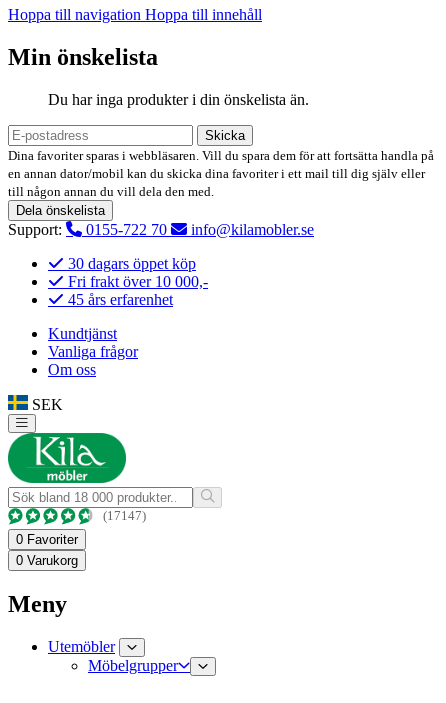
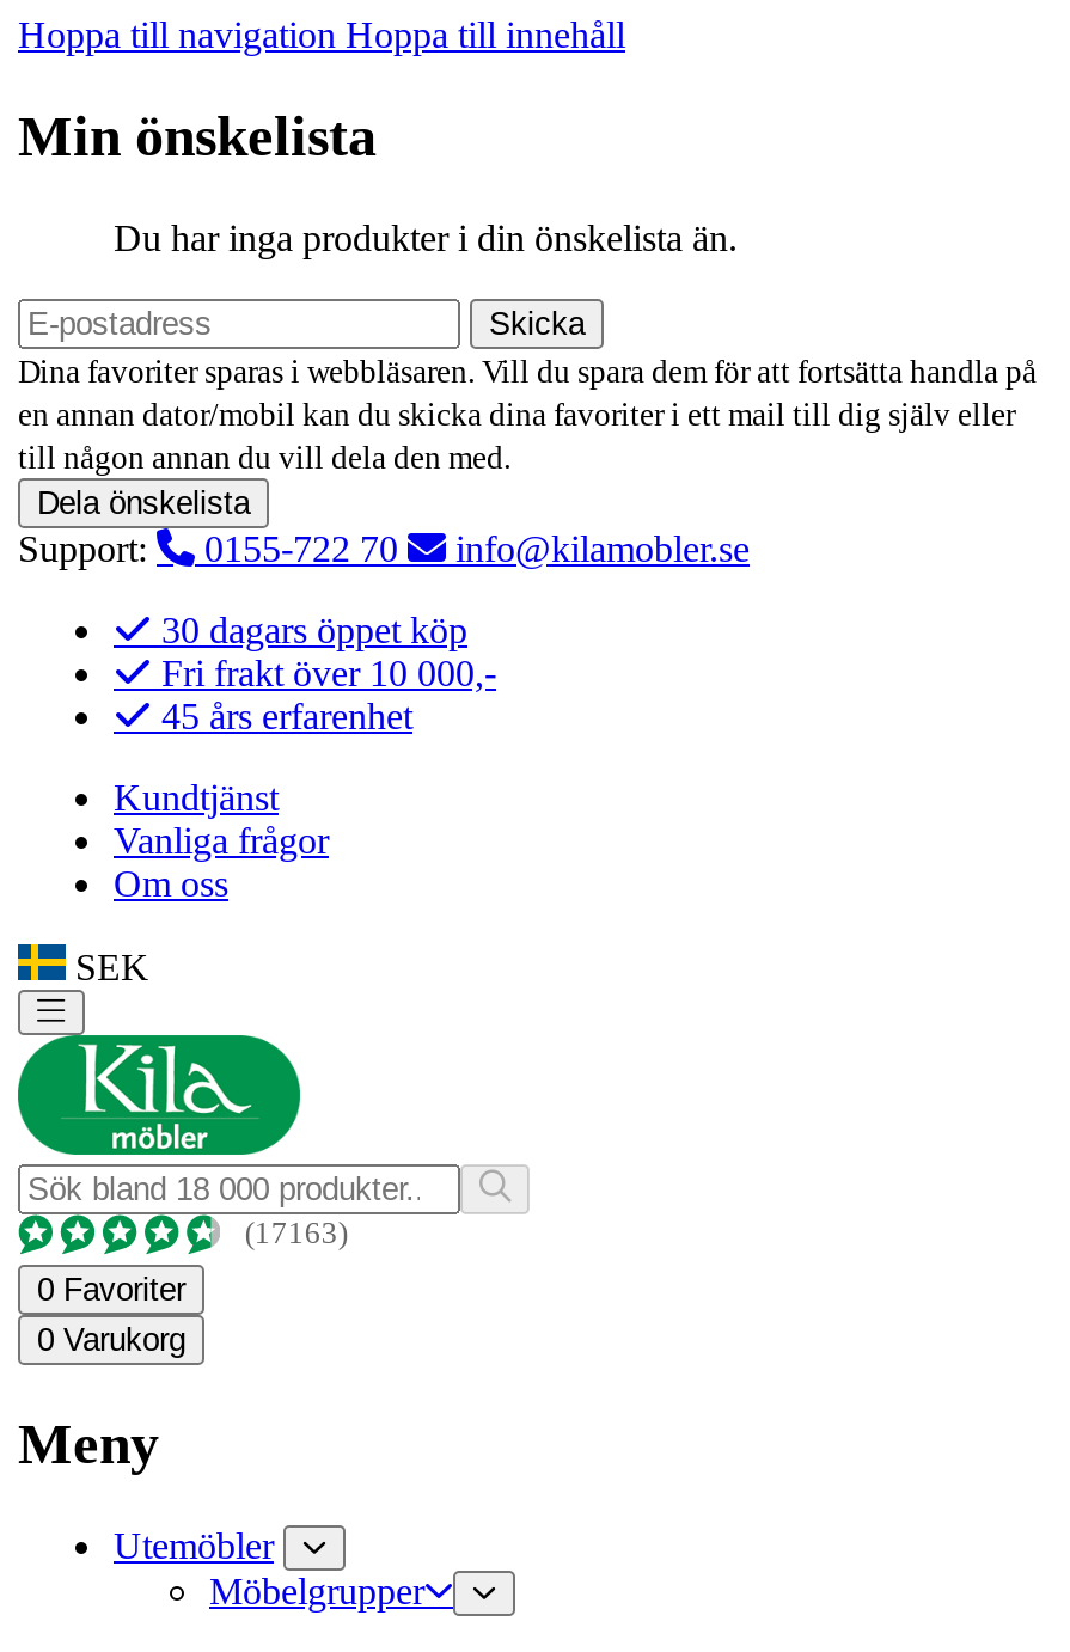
- (17147)
+ (17163)
